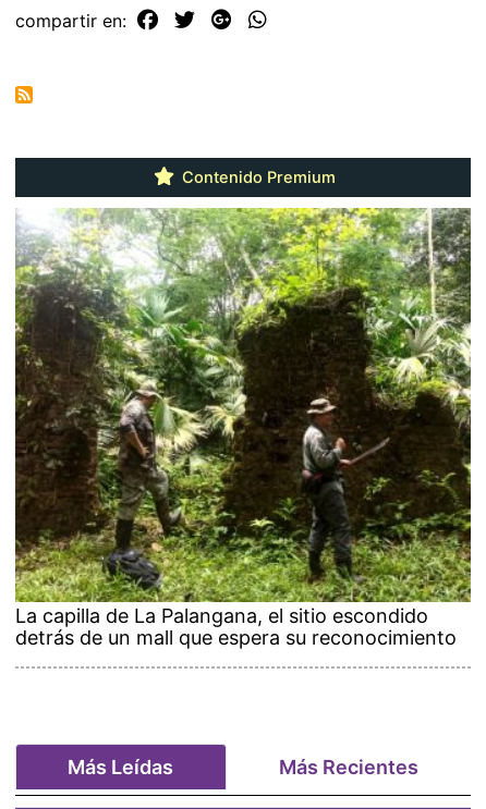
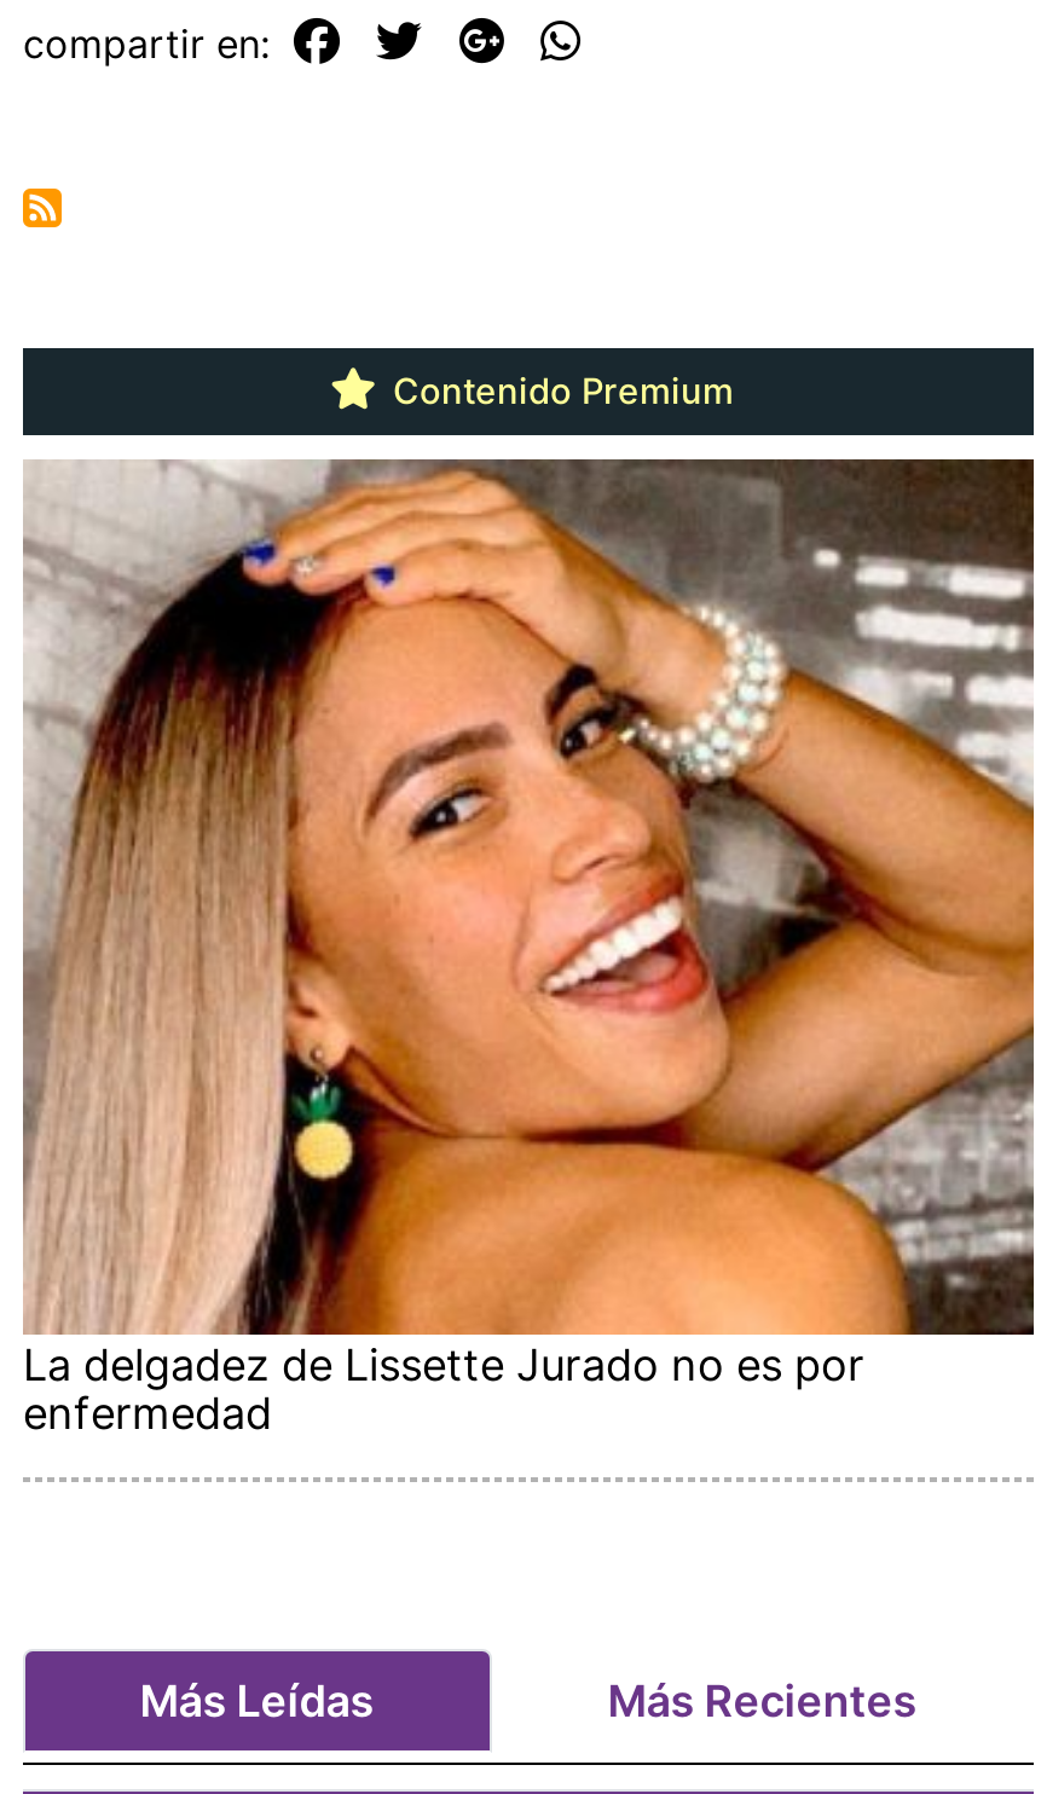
- [image]
- La capilla de La Palangana, el sitio escondido
- detrás de un mall que espera su reconocimiento
+ [image]
+ La delgadez de Lissette Jurado no es por
+ enfermedad
